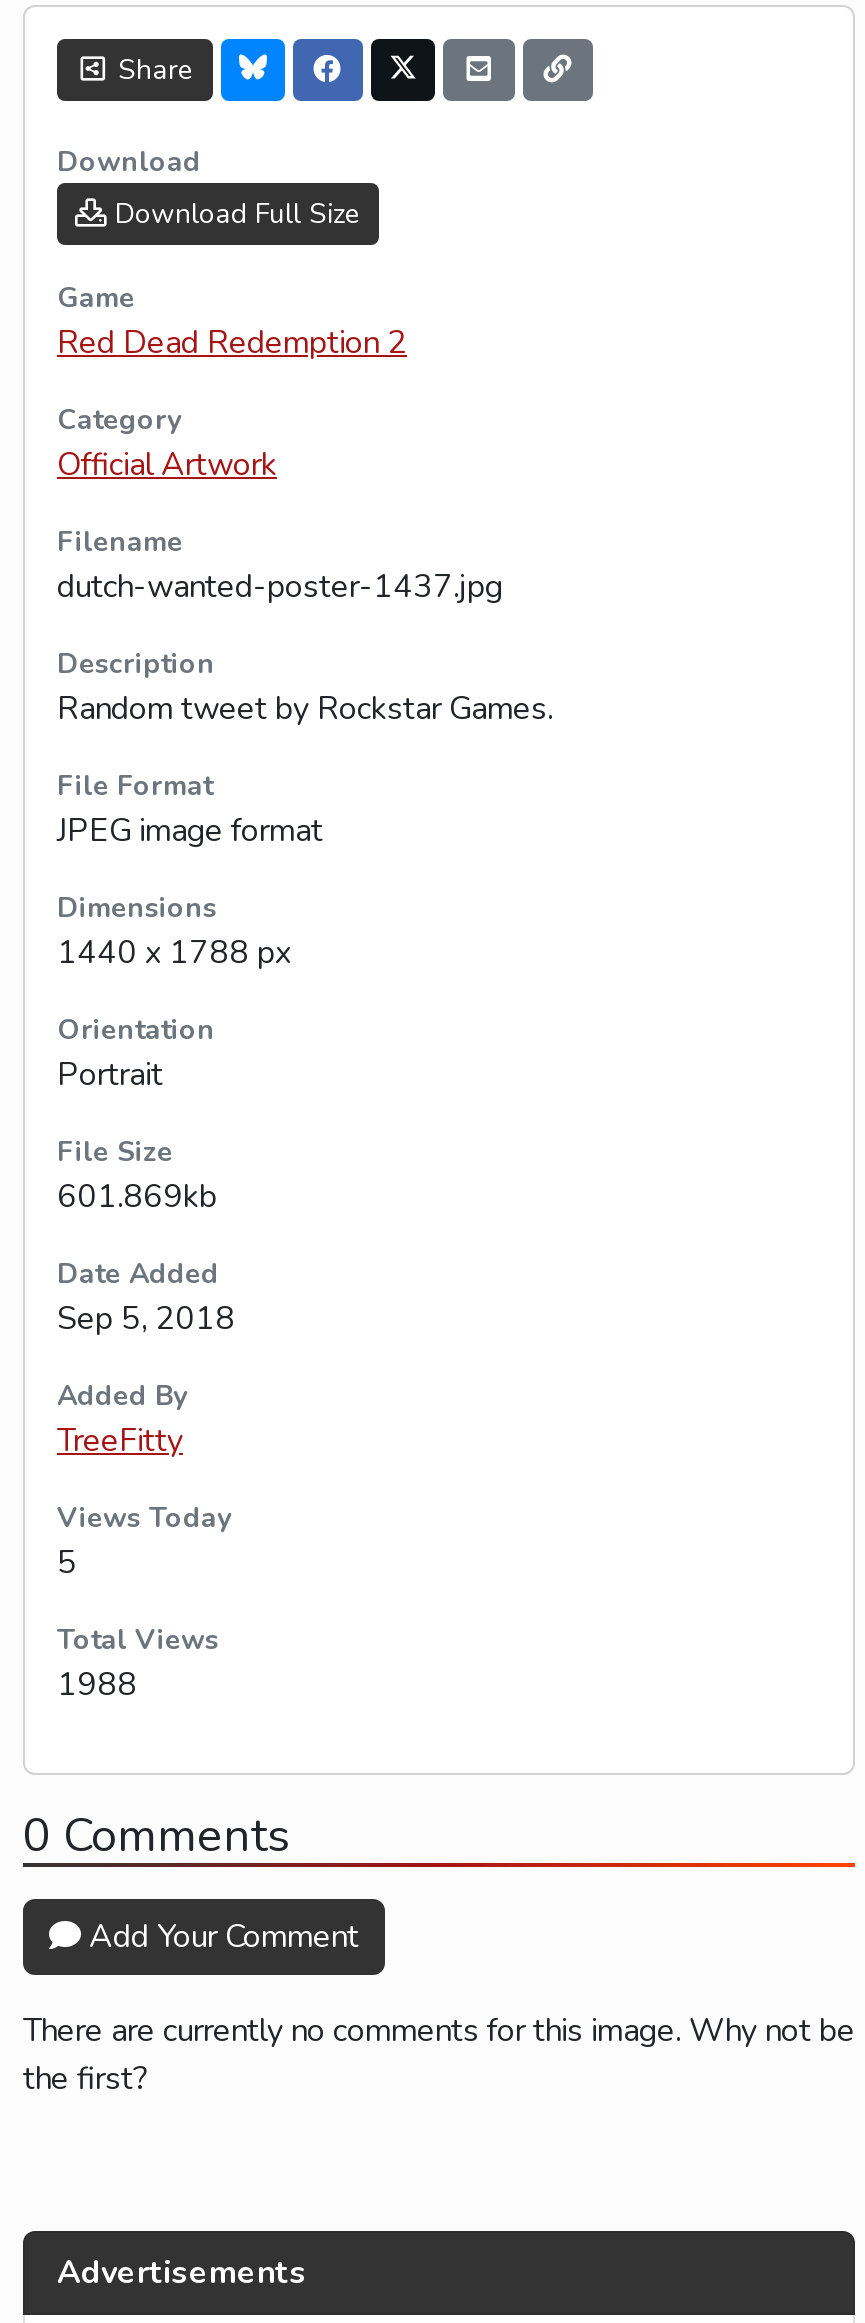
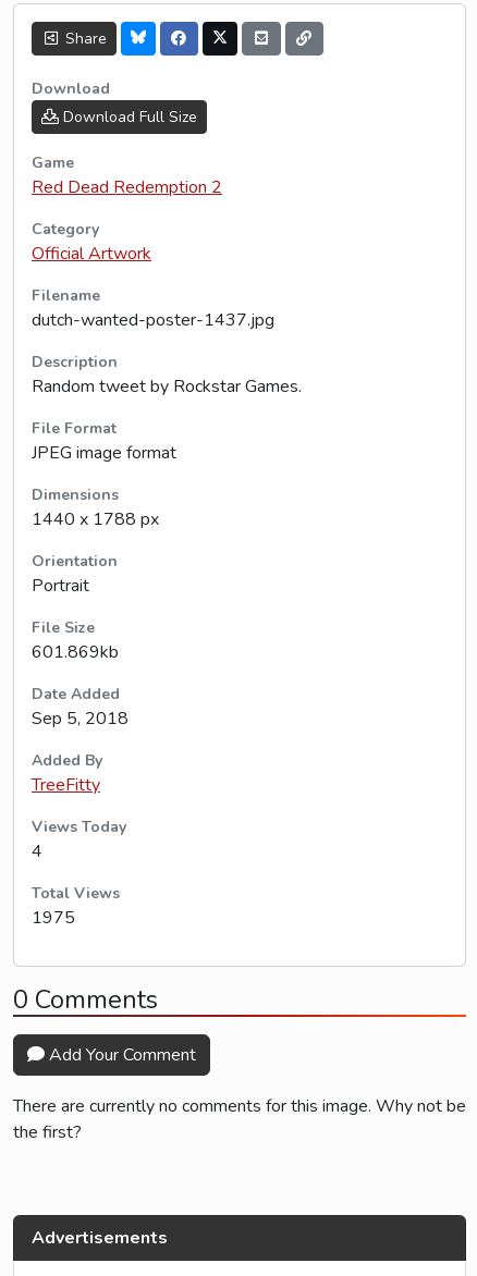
- 5
+ 4

- 1988
+ 1975
